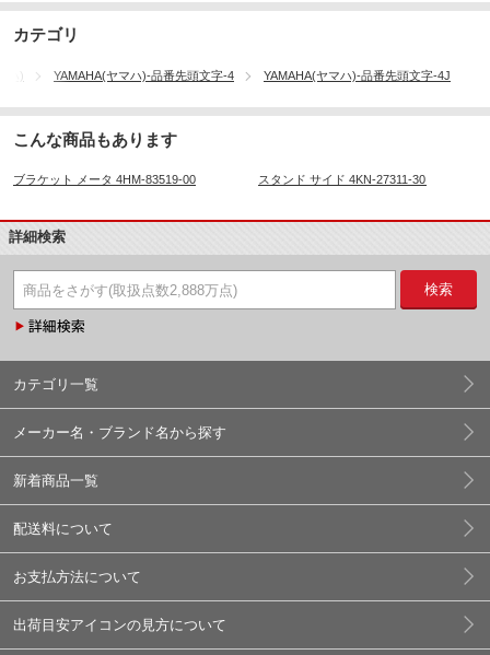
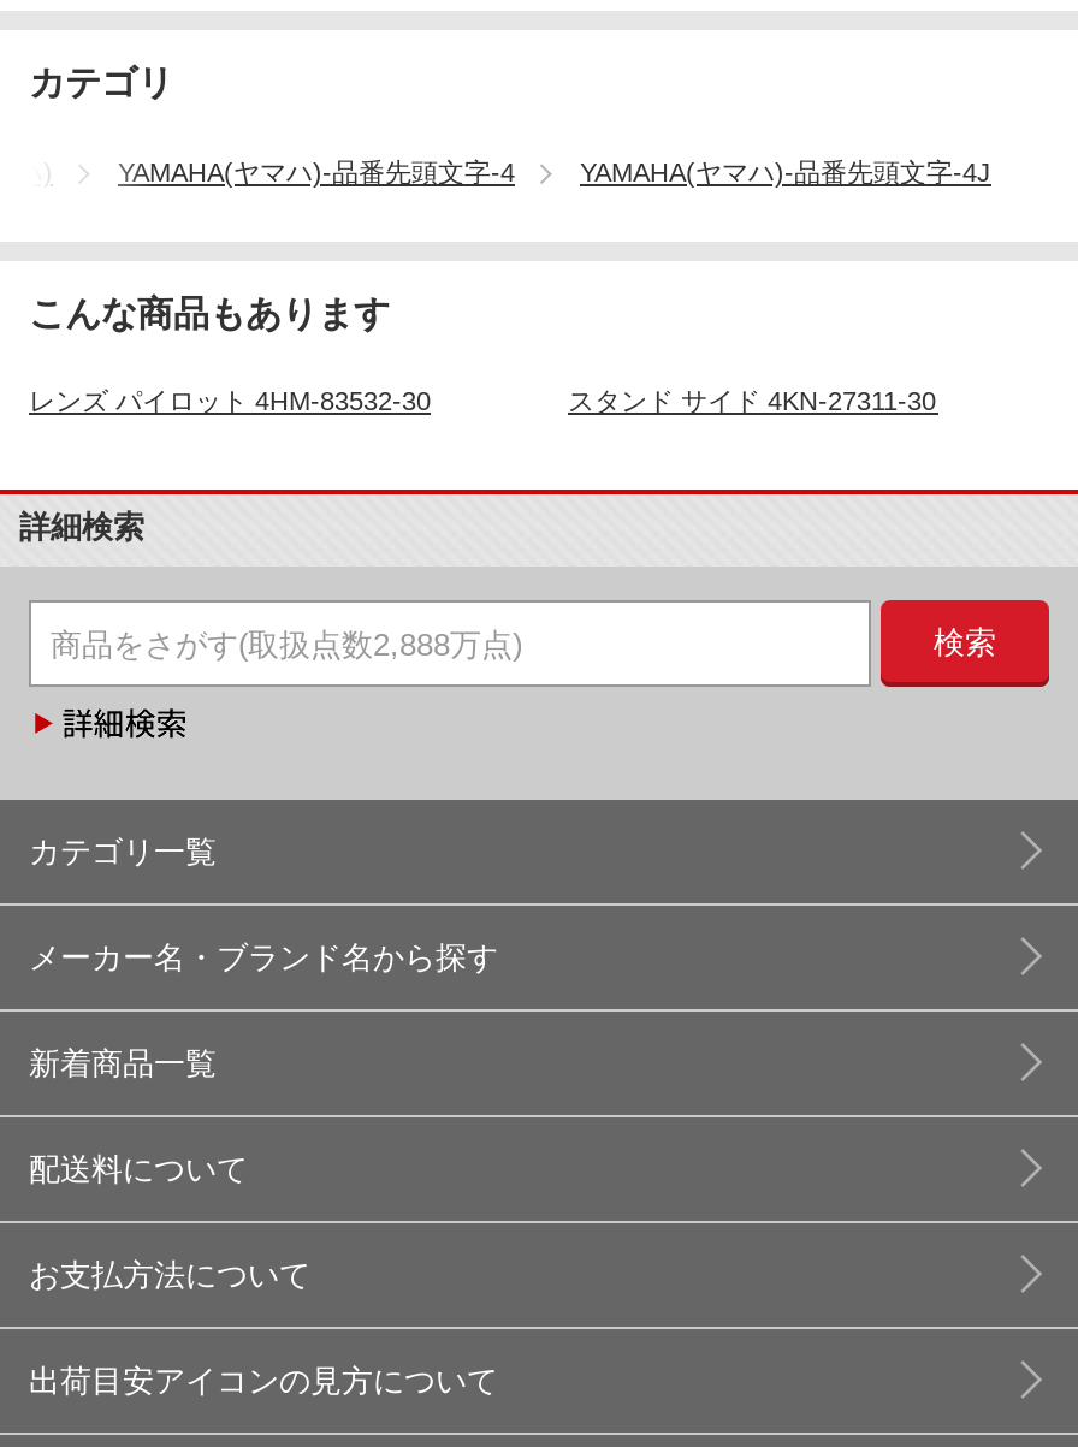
- ブラケット メータ 4HM-83519-00
+ レンズ パイロット 4HM-83532-30
